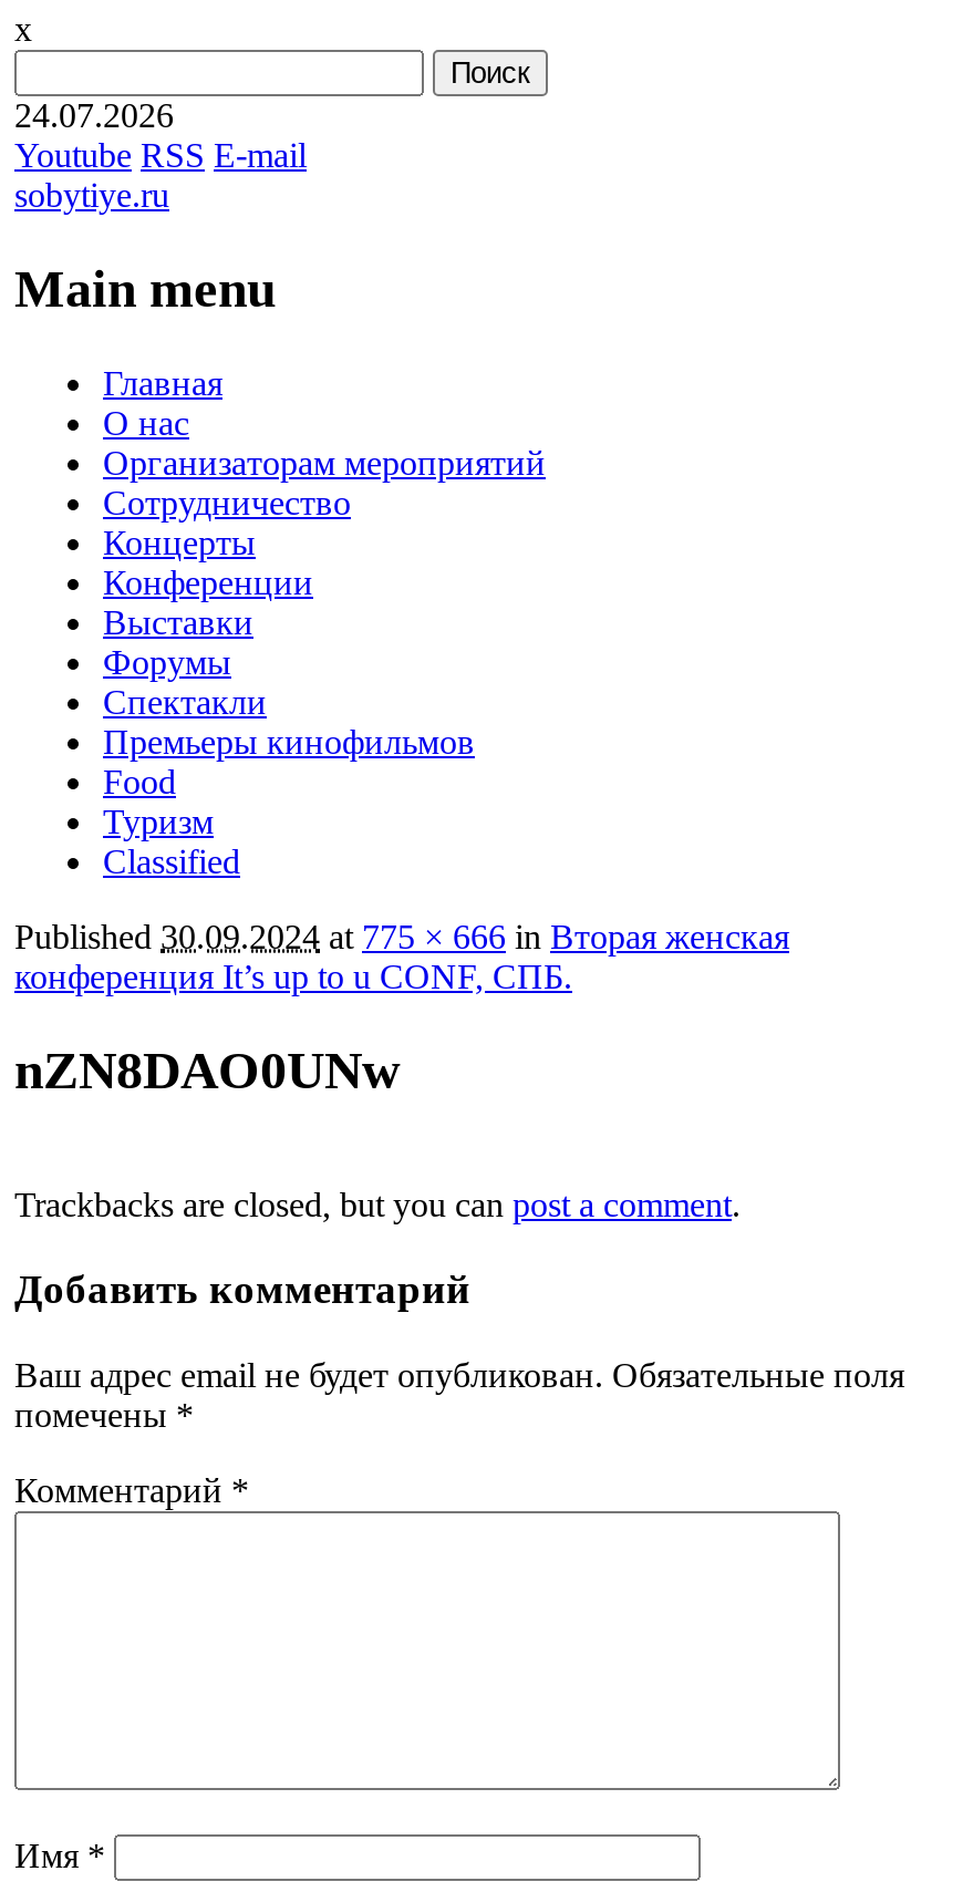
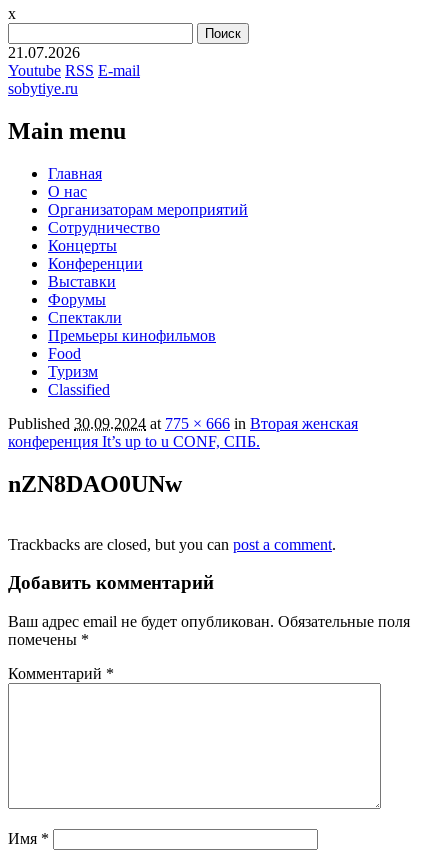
- 24.07.2026
+ 21.07.2026
